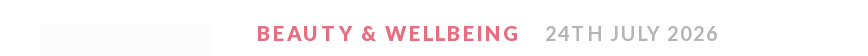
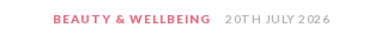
- BEAUTY & WELLBEING 24TH JULY 2026
+ BEAUTY & WELLBEING 20TH JULY 2026
